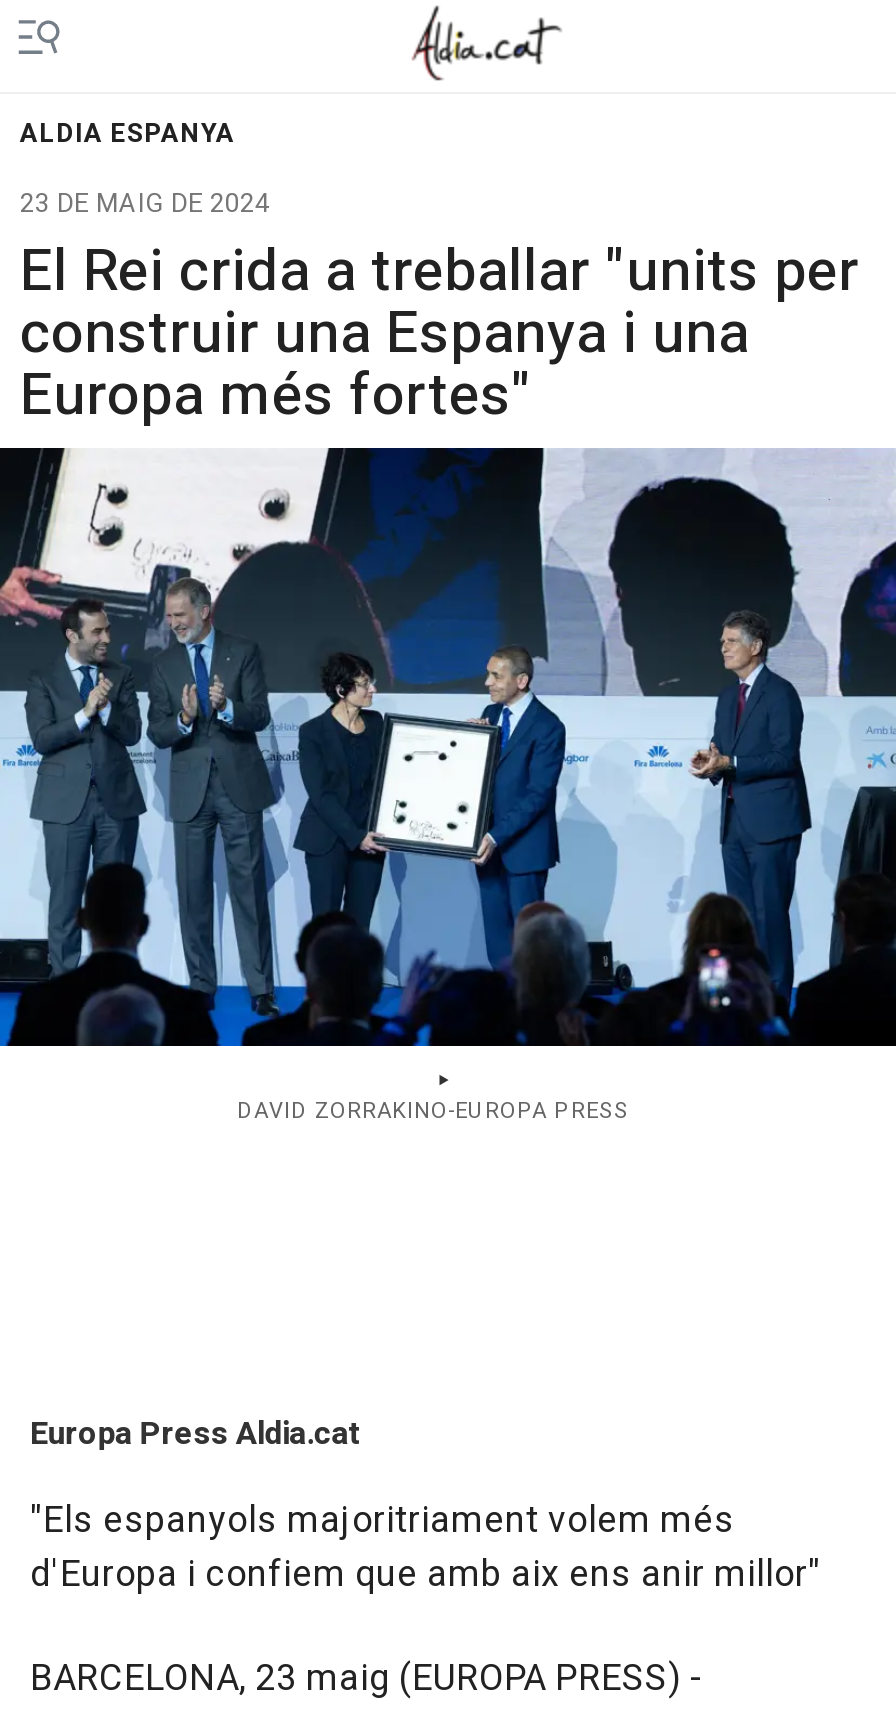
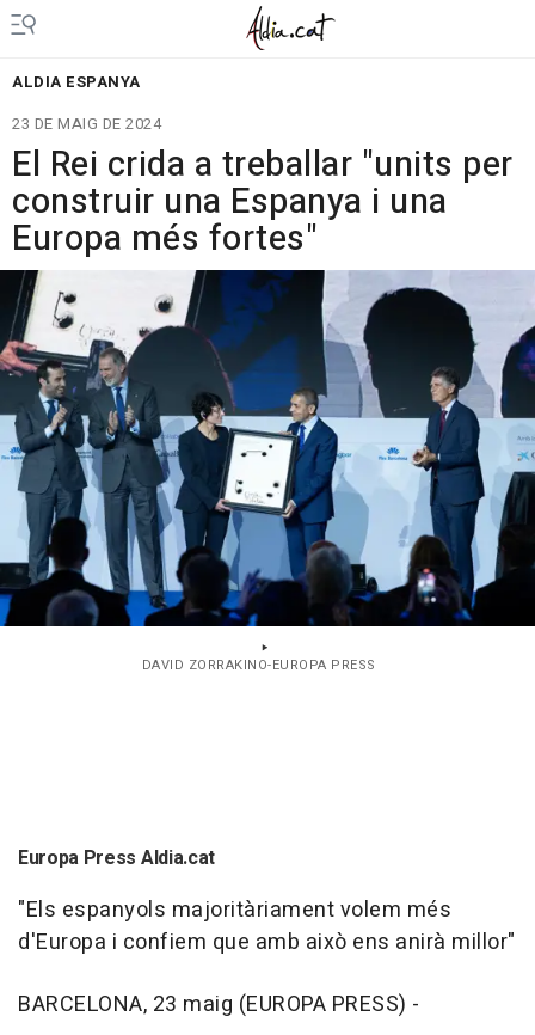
- "Els espanyols majoritriament volem més
+ "Els espanyols majoritàriament volem més

- d'Europa i confiem que amb aix ens anir millor"
+ d'Europa i confiem que amb això ens anirà millor"
